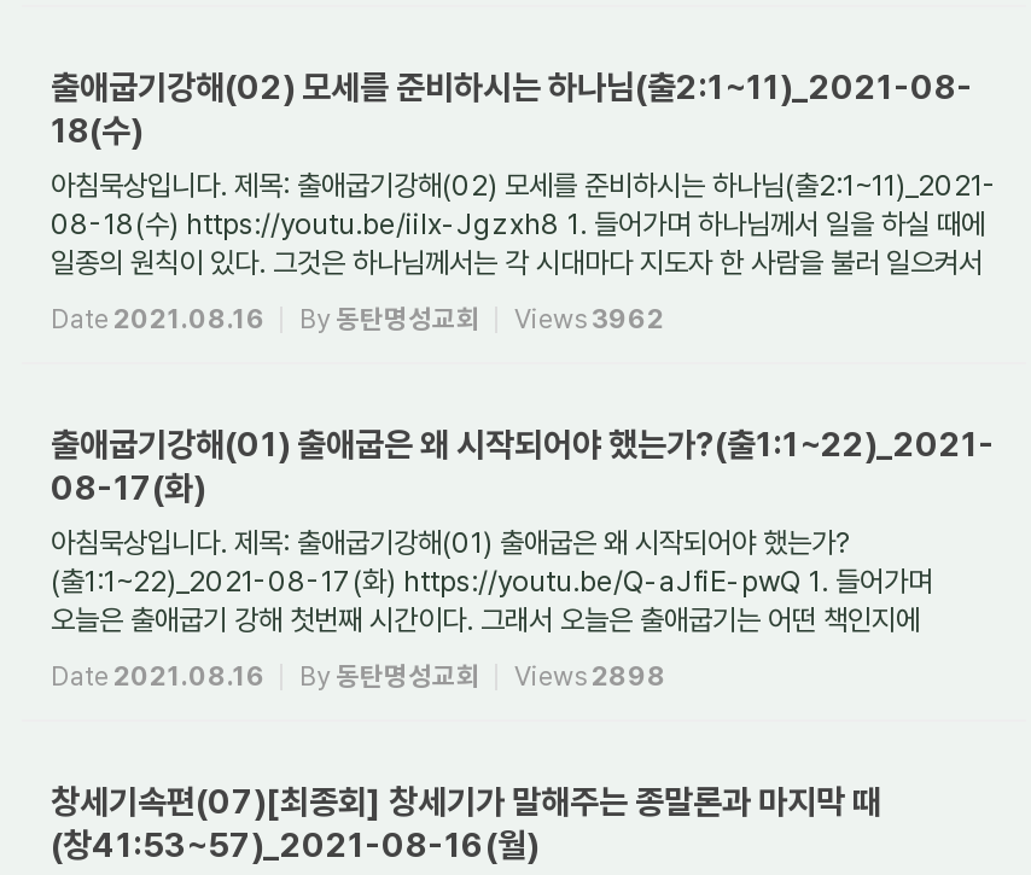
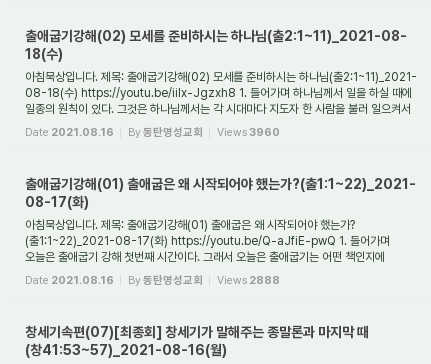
- Date 2021.08.16 By 동탄명성교회 Views 3962
+ Date 2021.08.16 By 동탄명성교회 Views 3960

- Date 2021.08.16 By 동탄명성교회 Views 2898
+ Date 2021.08.16 By 동탄명성교회 Views 2888
